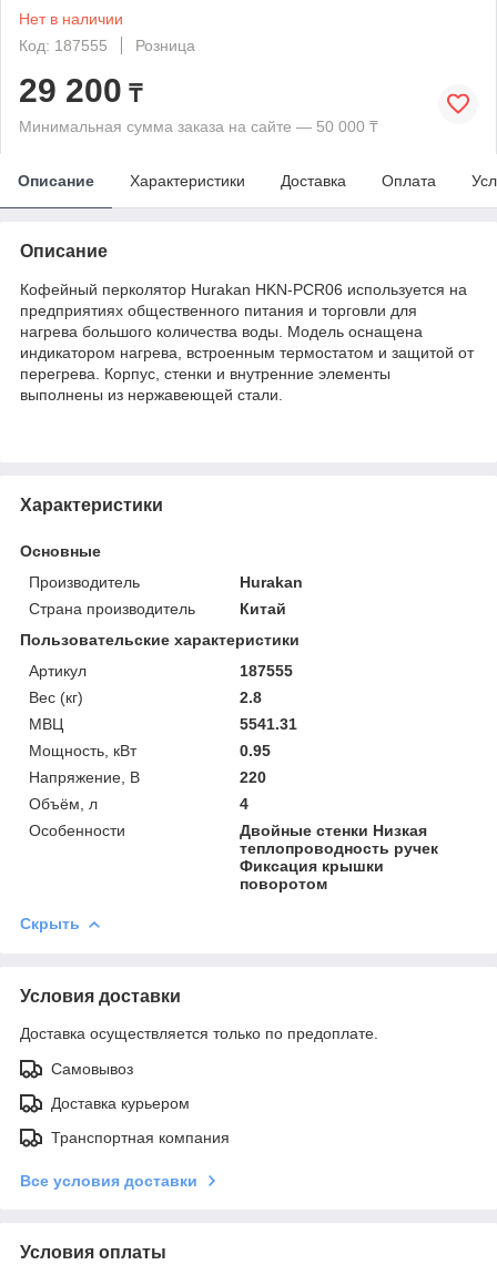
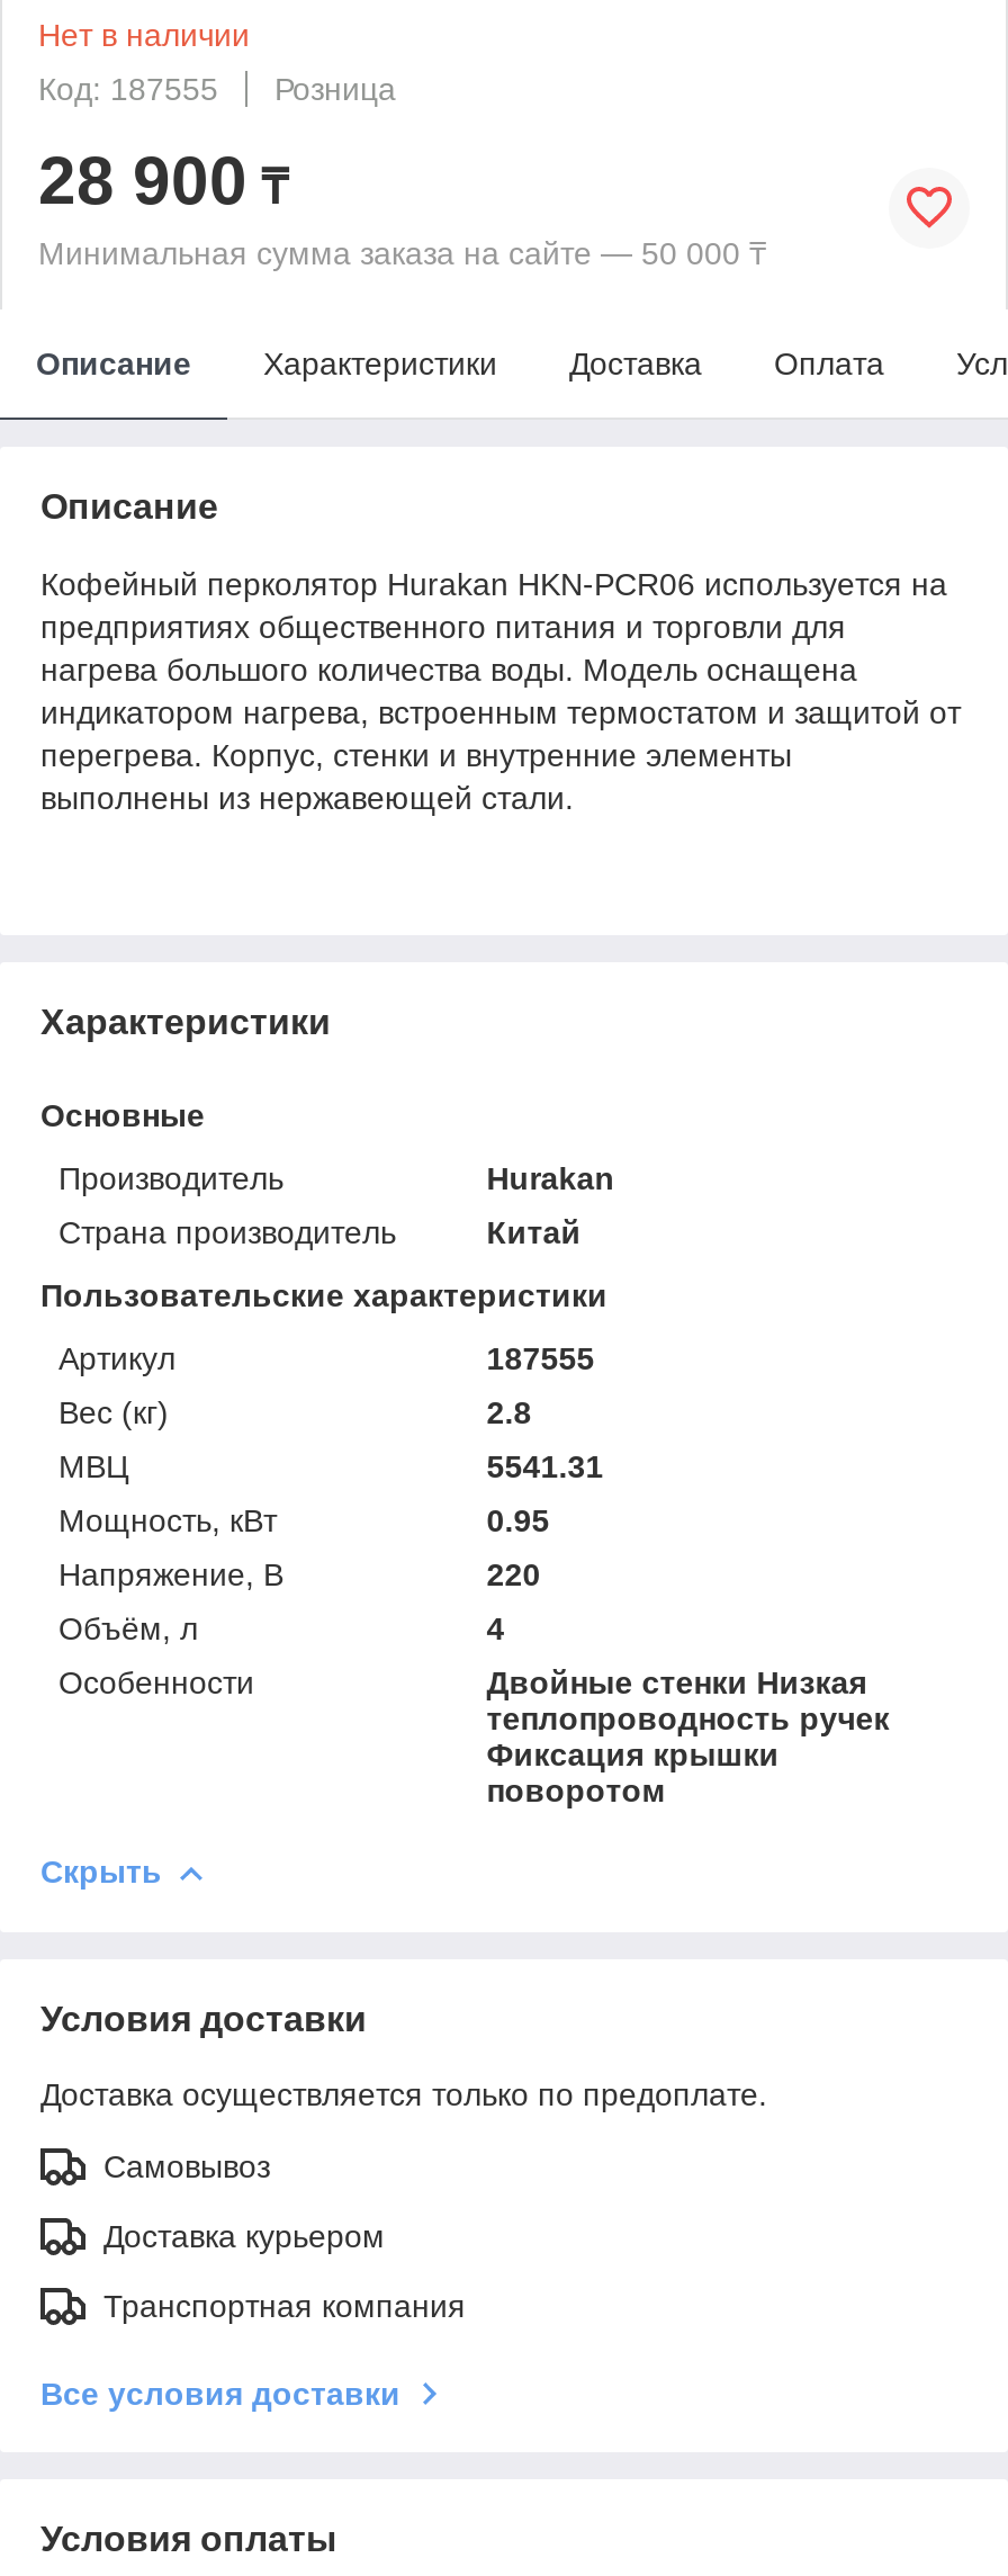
- 29 200 ₸
+ 28 900 ₸
